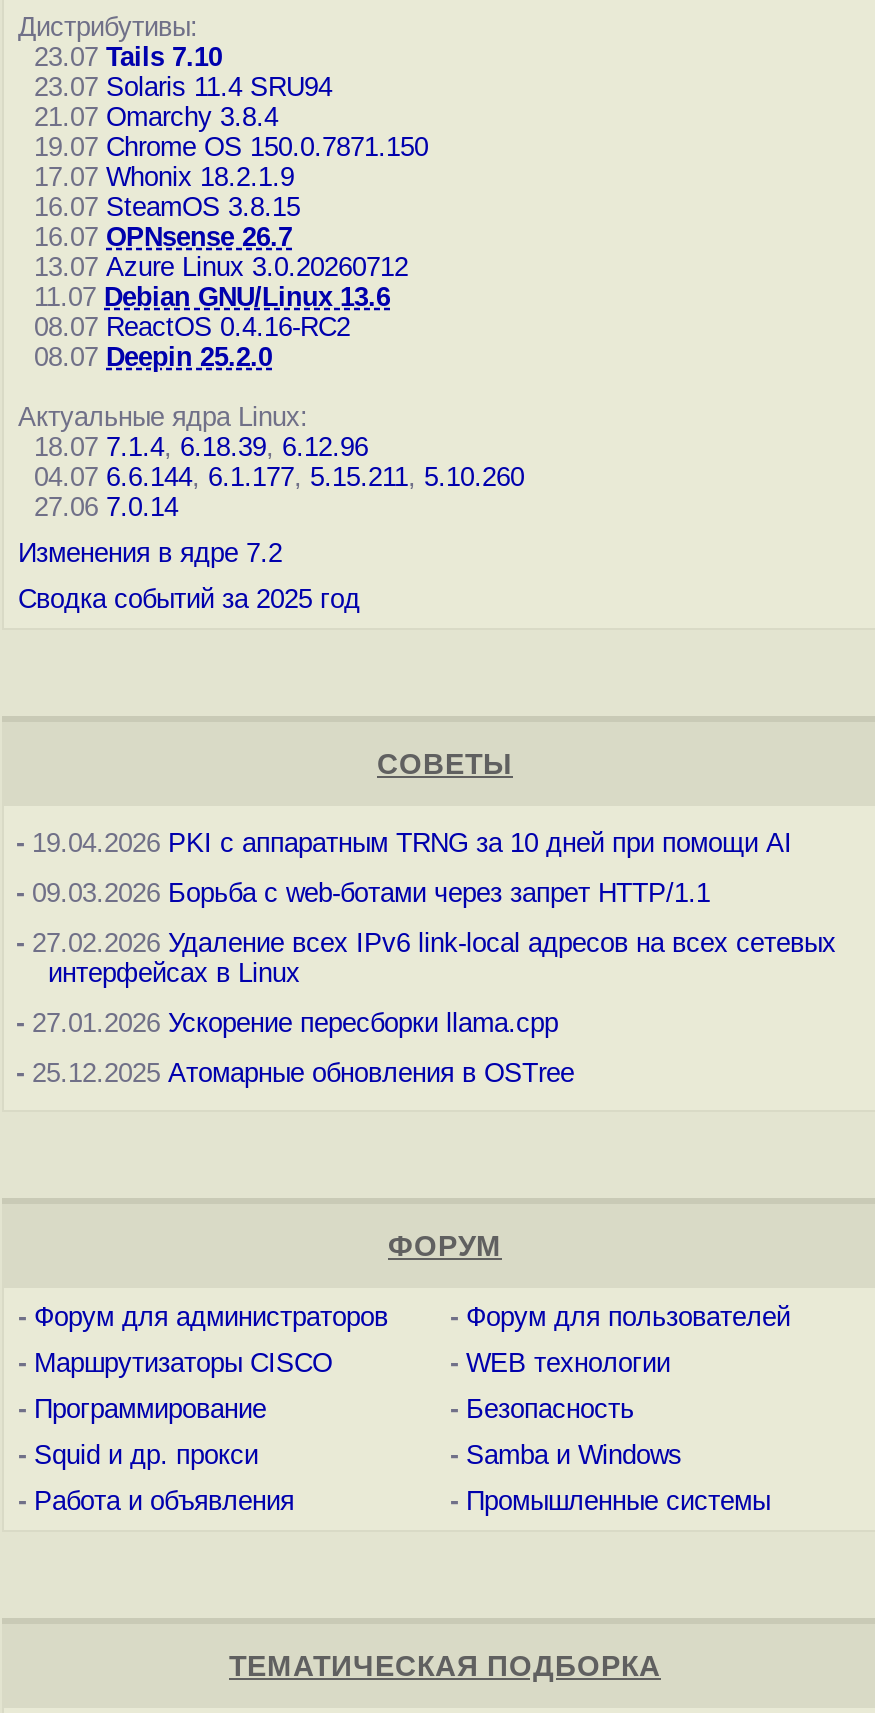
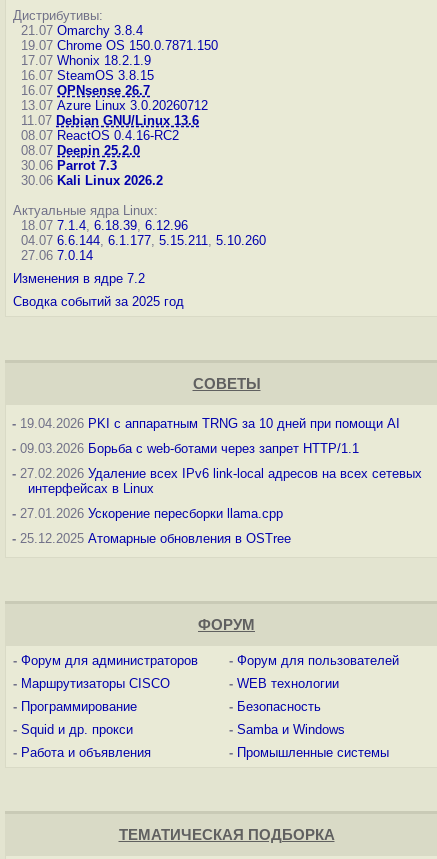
- 23.07 Tails 7.10
- 23.07 Solaris 11.4 SRU94

moved up: 21.07 Omarchy 3.8.4 | 19.07 Chrome OS 150.0.7871.150 | 17.07 Whonix 18.2.1.9 | ... | 08.07 ReactOS 0.4.16-RC2 | 08.07 Deepin 25.2.0

+ 30.06 Parrot 7.3
+ 30.06 Kali Linux 2026.2
